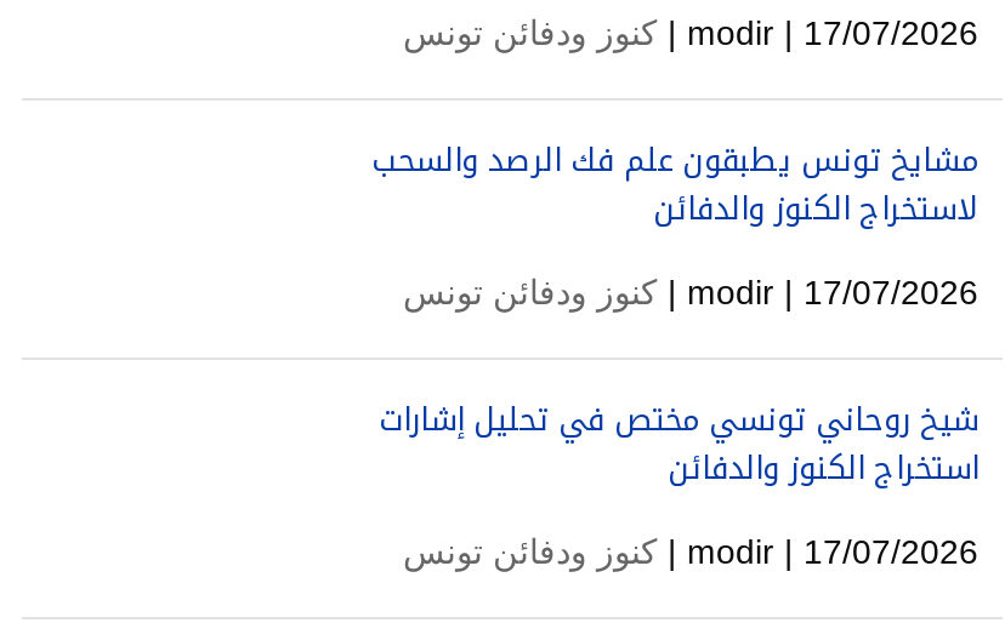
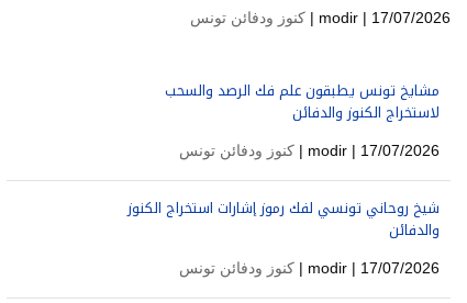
- شيخ روحاني تونسي مختص في تحليل إشارات
- استخراج الكنوز والدفائن
+ شيخ روحاني تونسي لفك رموز إشارات استخراج الكنوز
+ والدفائن
